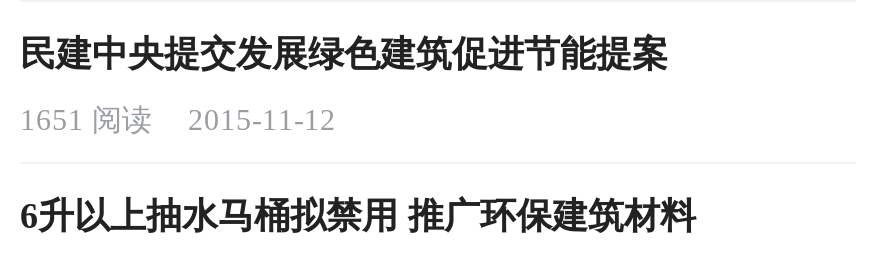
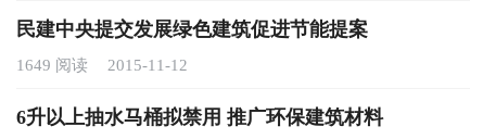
- 1651 阅读 2015-11-12
+ 1649 阅读 2015-11-12
